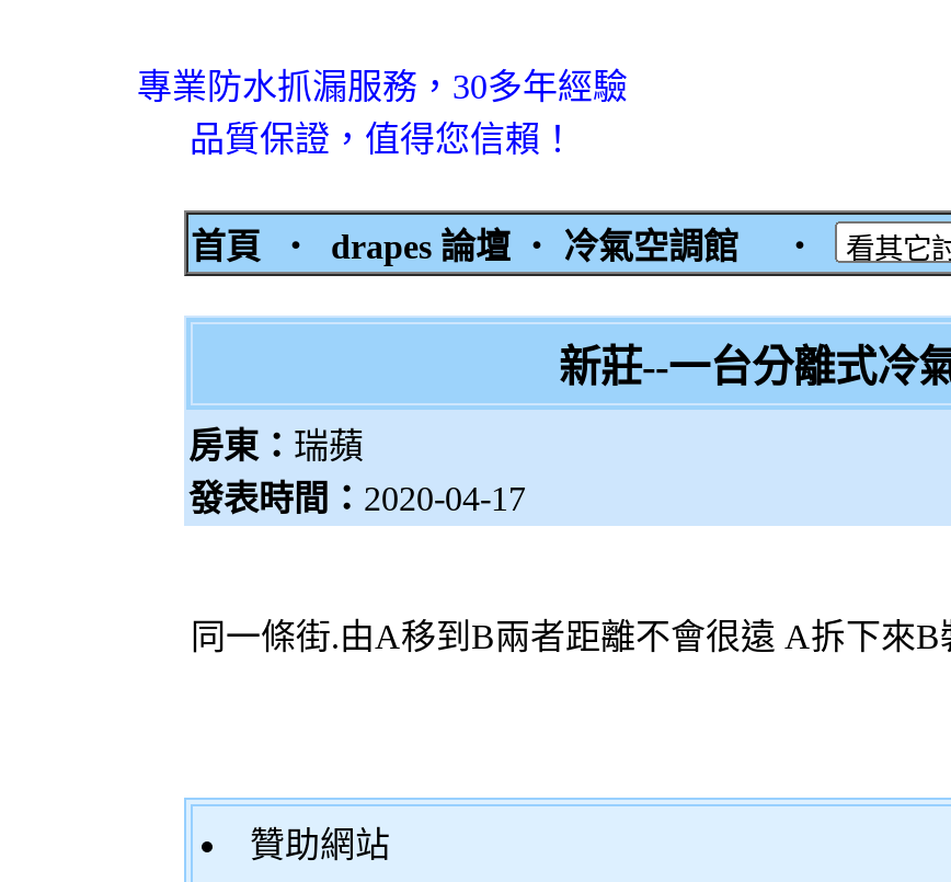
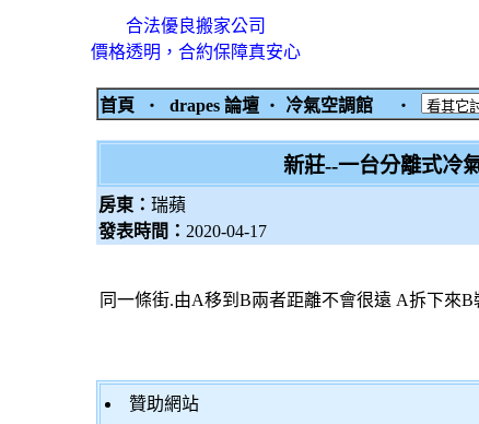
- 專業防水抓漏服務，30多年經驗
- 品質保證，值得您信賴！
+ 合法優良搬家公司
+ 價格透明，合約保障真安心
